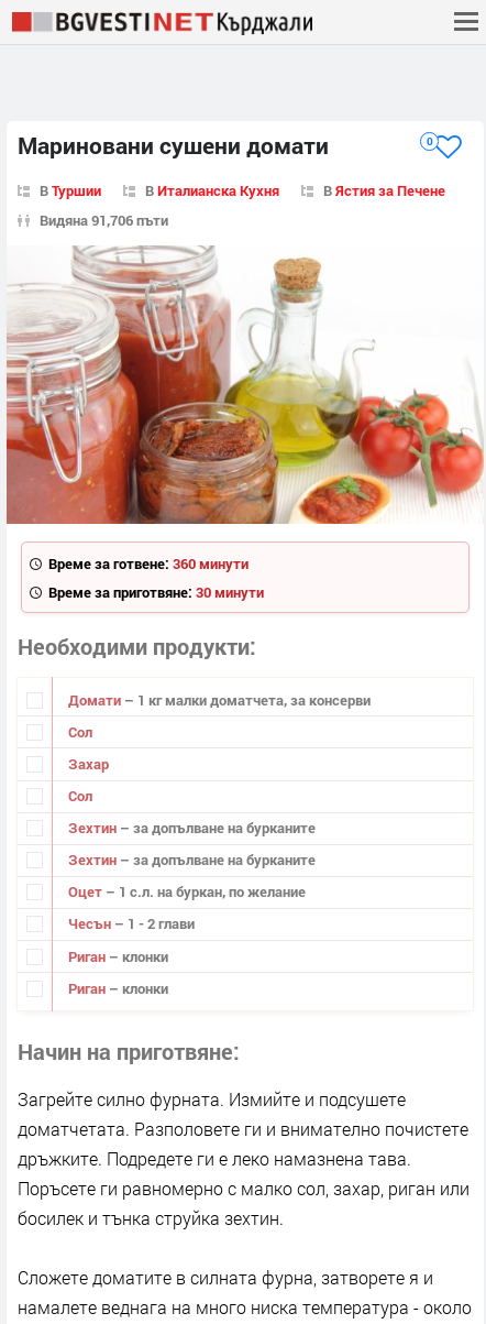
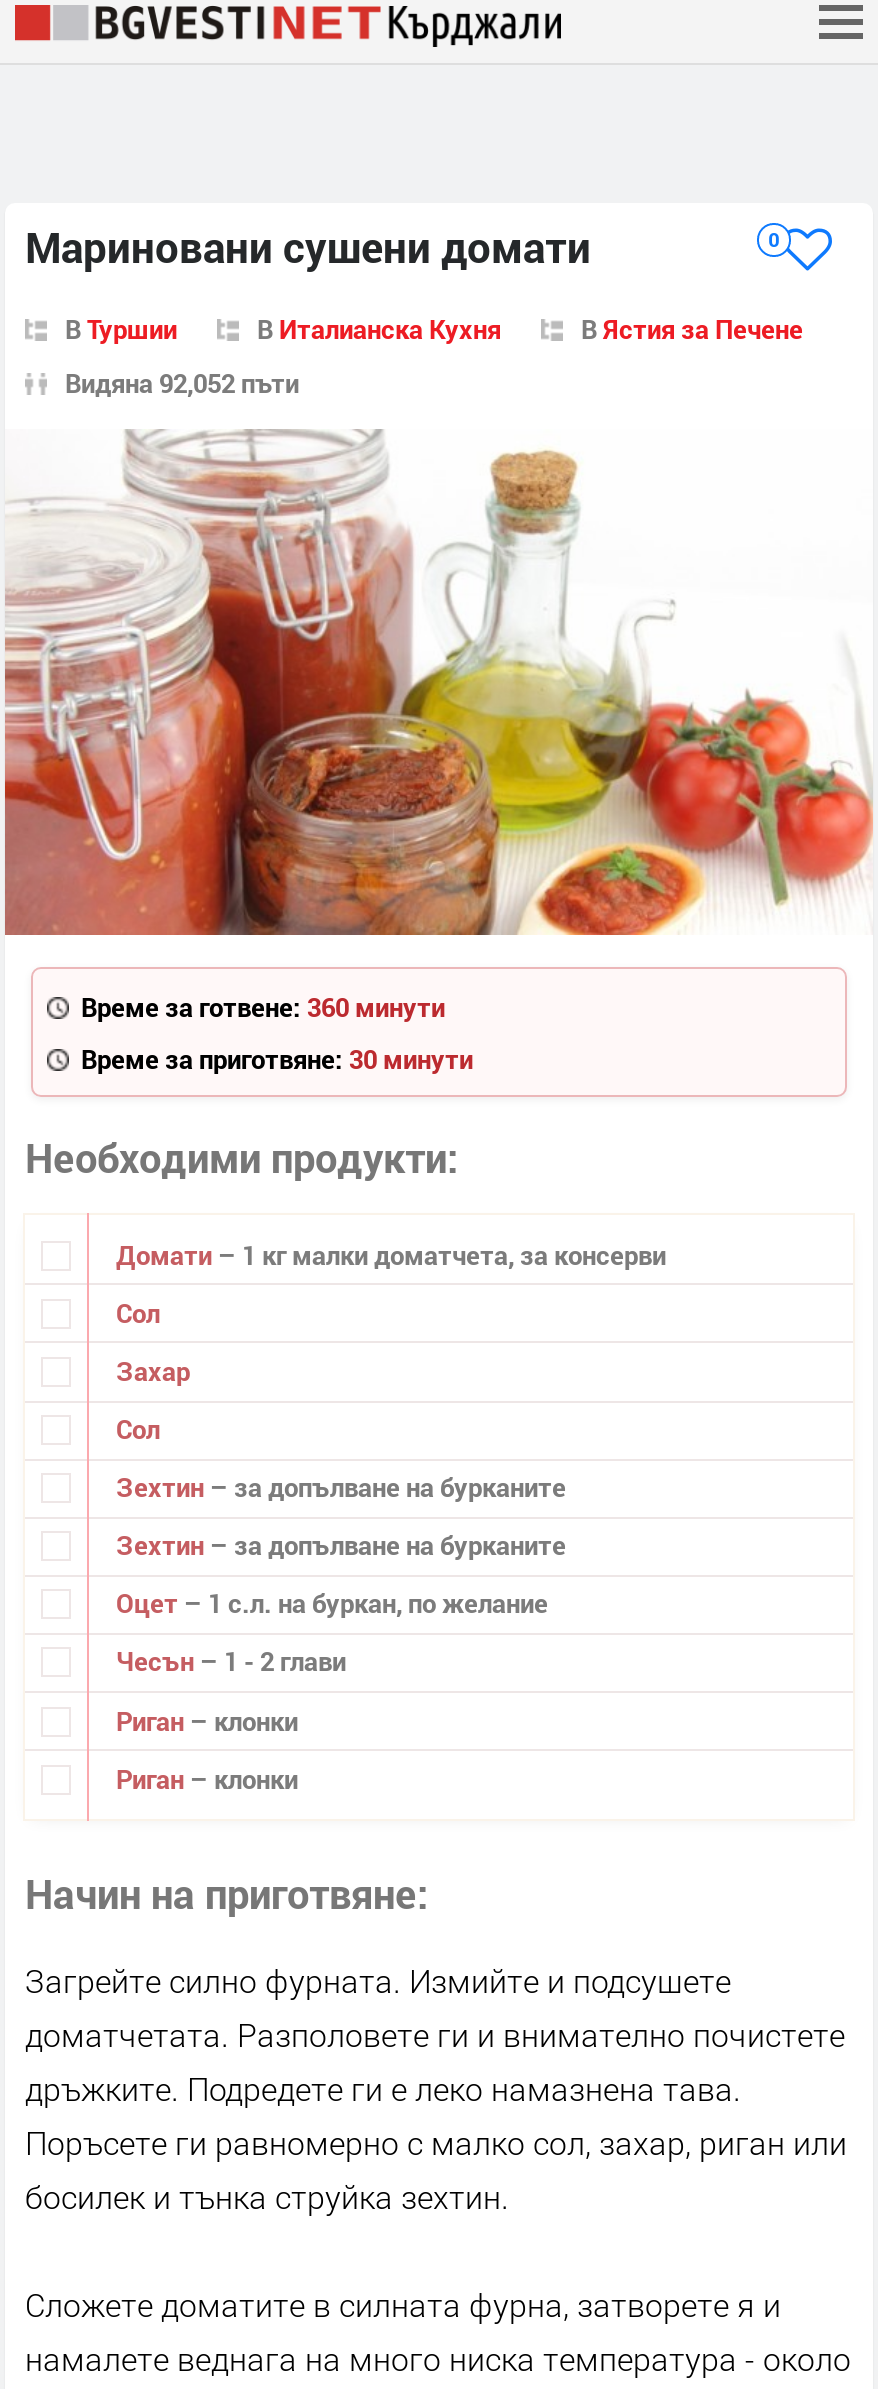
- Видяна 91,706 пъти
+ Видяна 92,052 пъти
